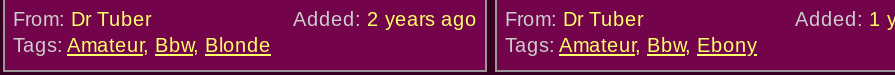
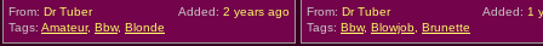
- Tags: Amateur, Bbw, Ebony
+ Tags: Bbw, Blowjob, Brunette
